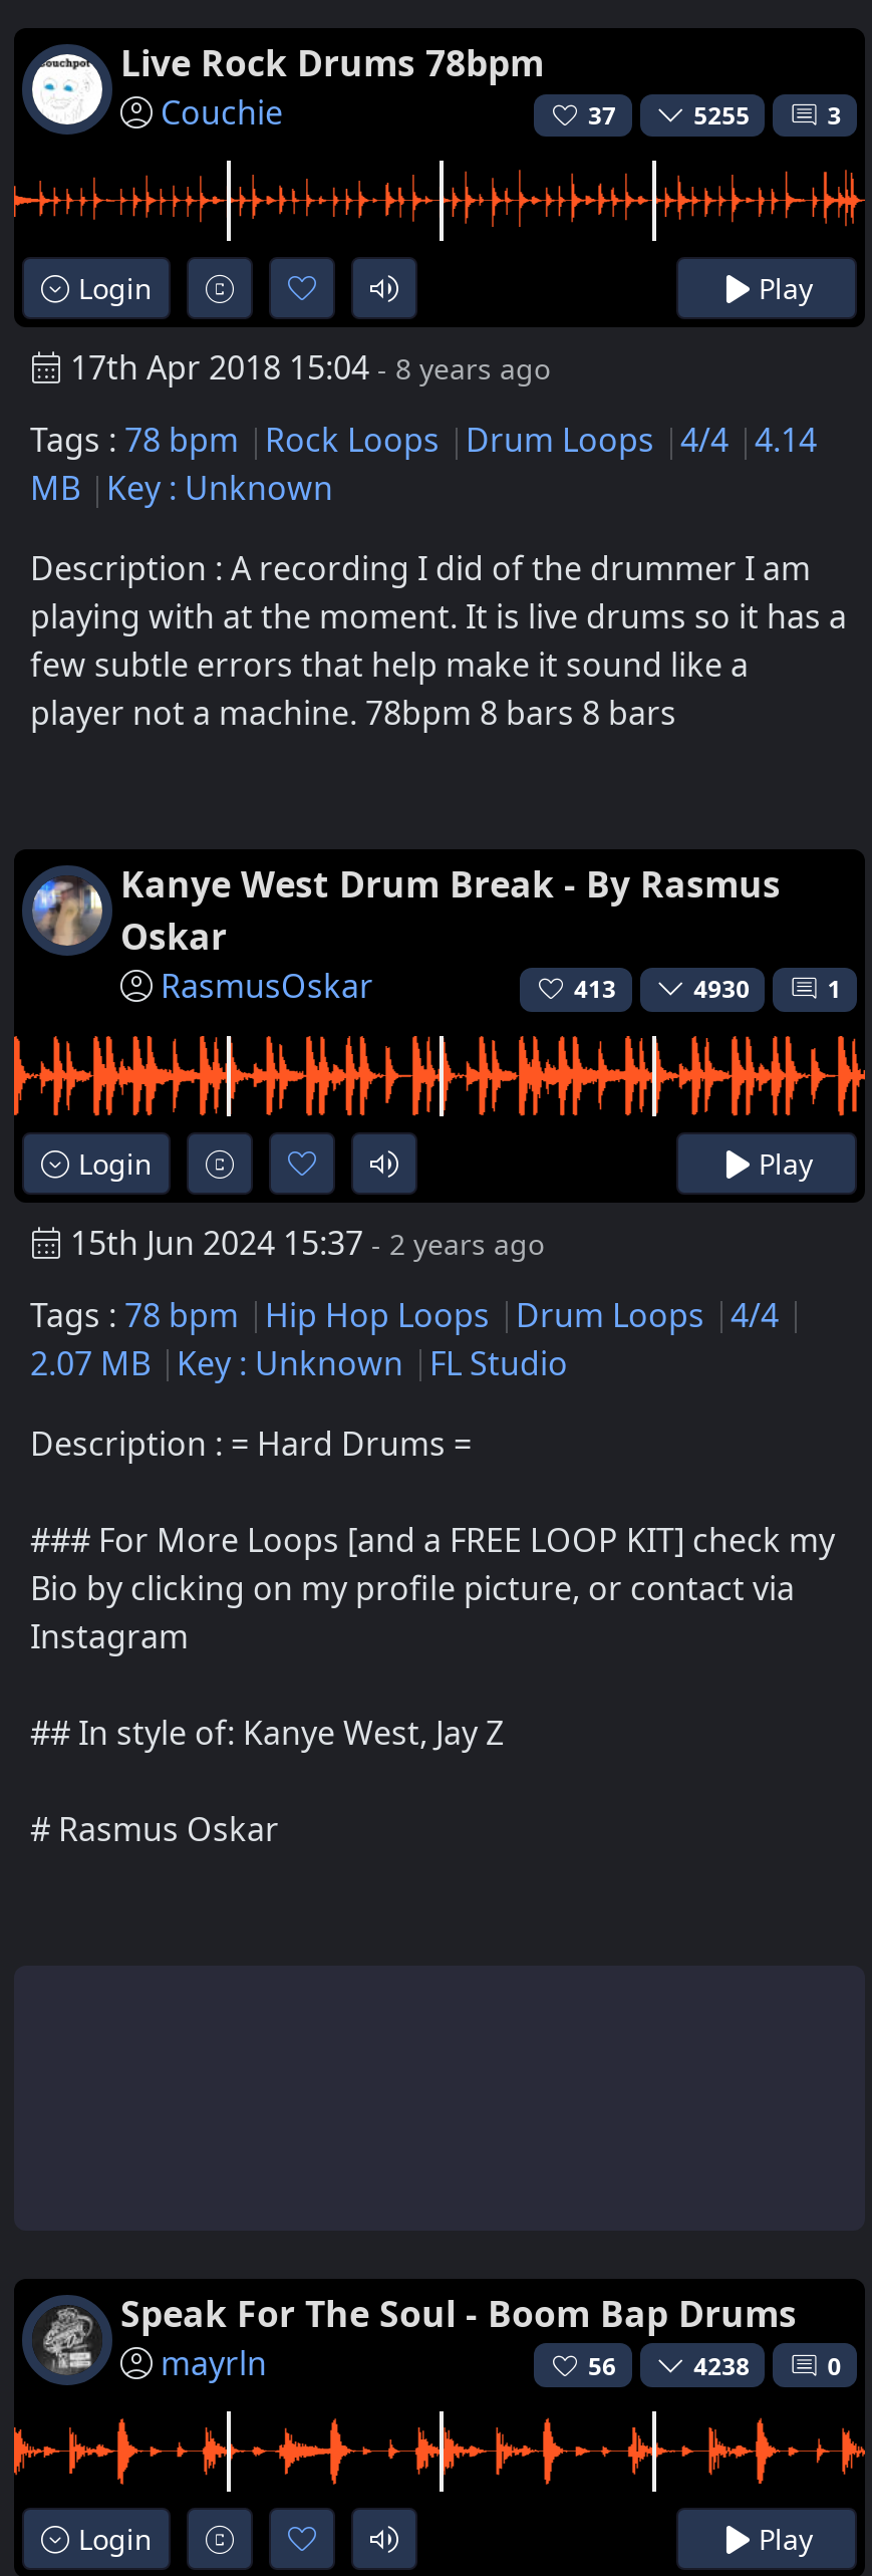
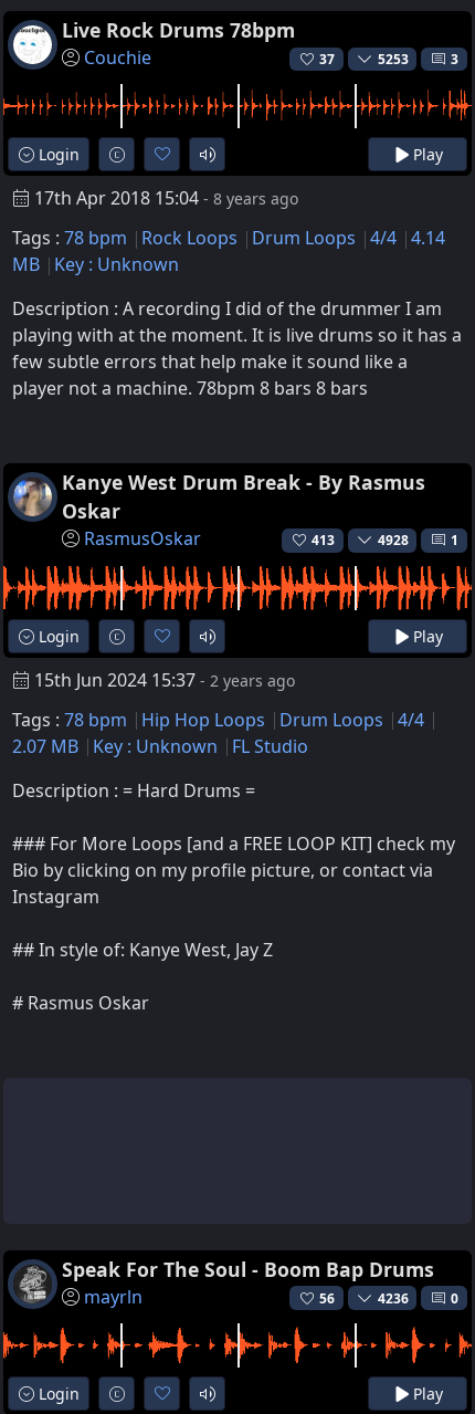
- 5255
+ 5253

- 4930
+ 4928

- 4238
+ 4236
